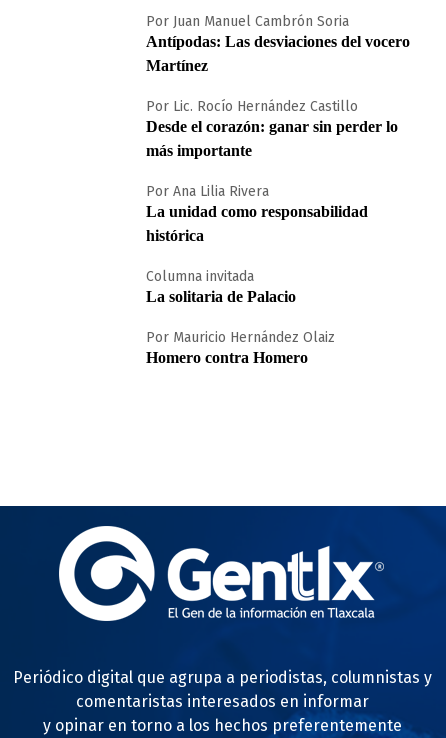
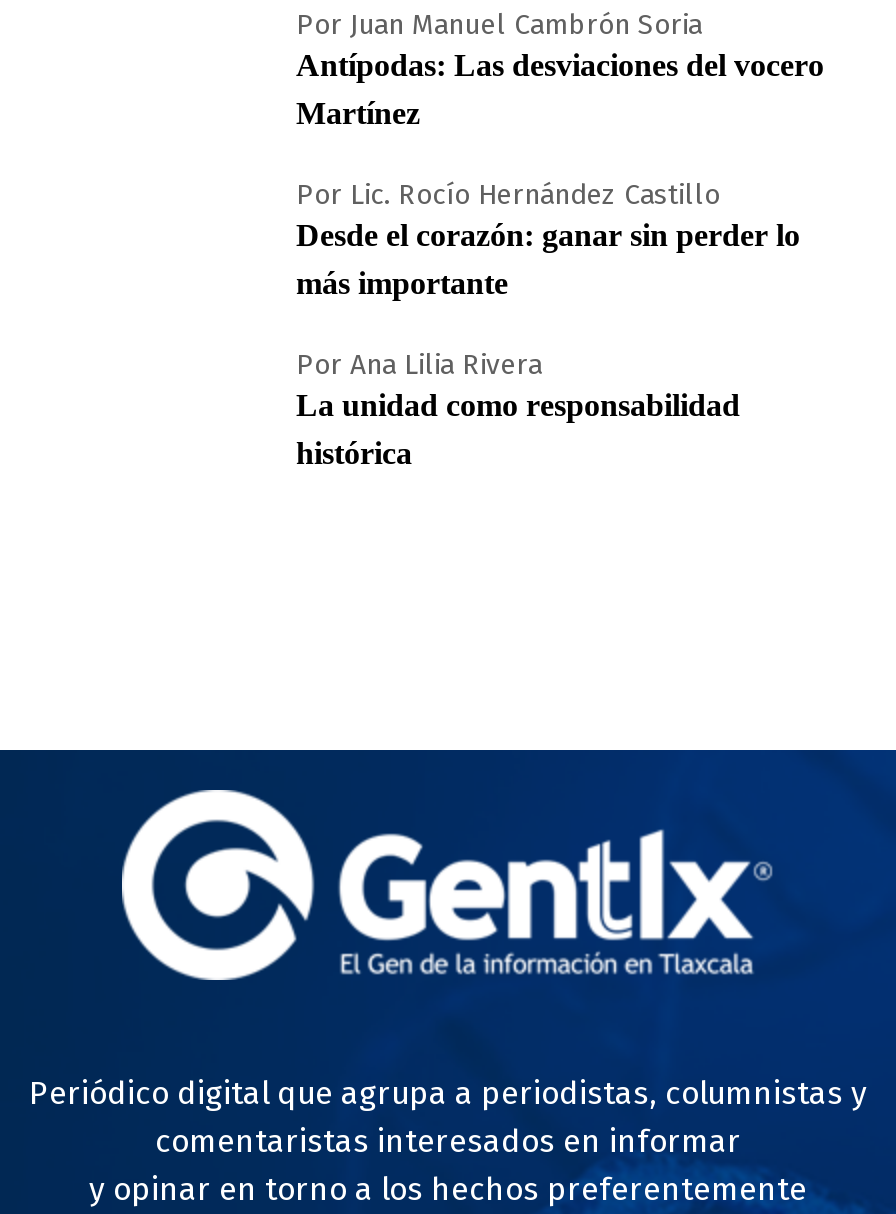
- Columna invitada
- La solitaria de Palacio
- Por Mauricio Hernández Olaiz
- Homero contra Homero
